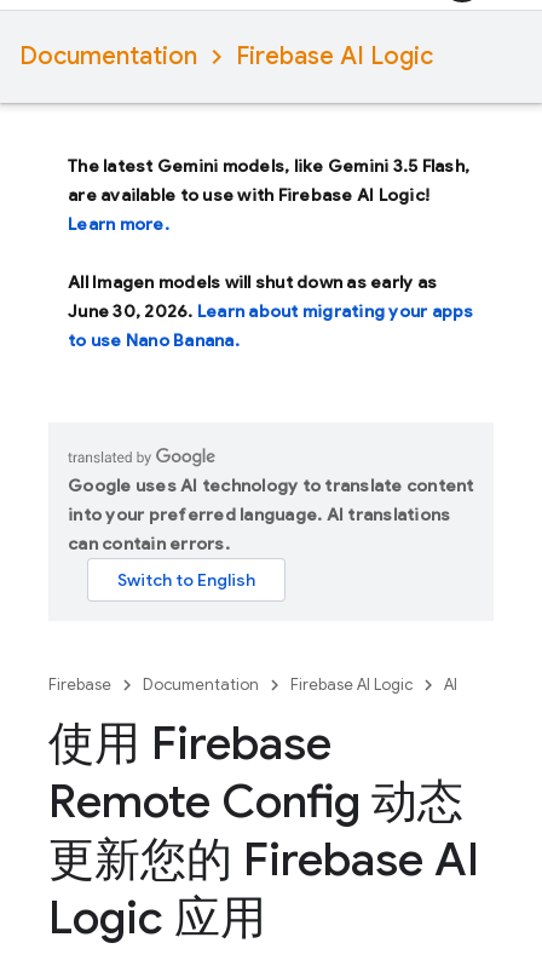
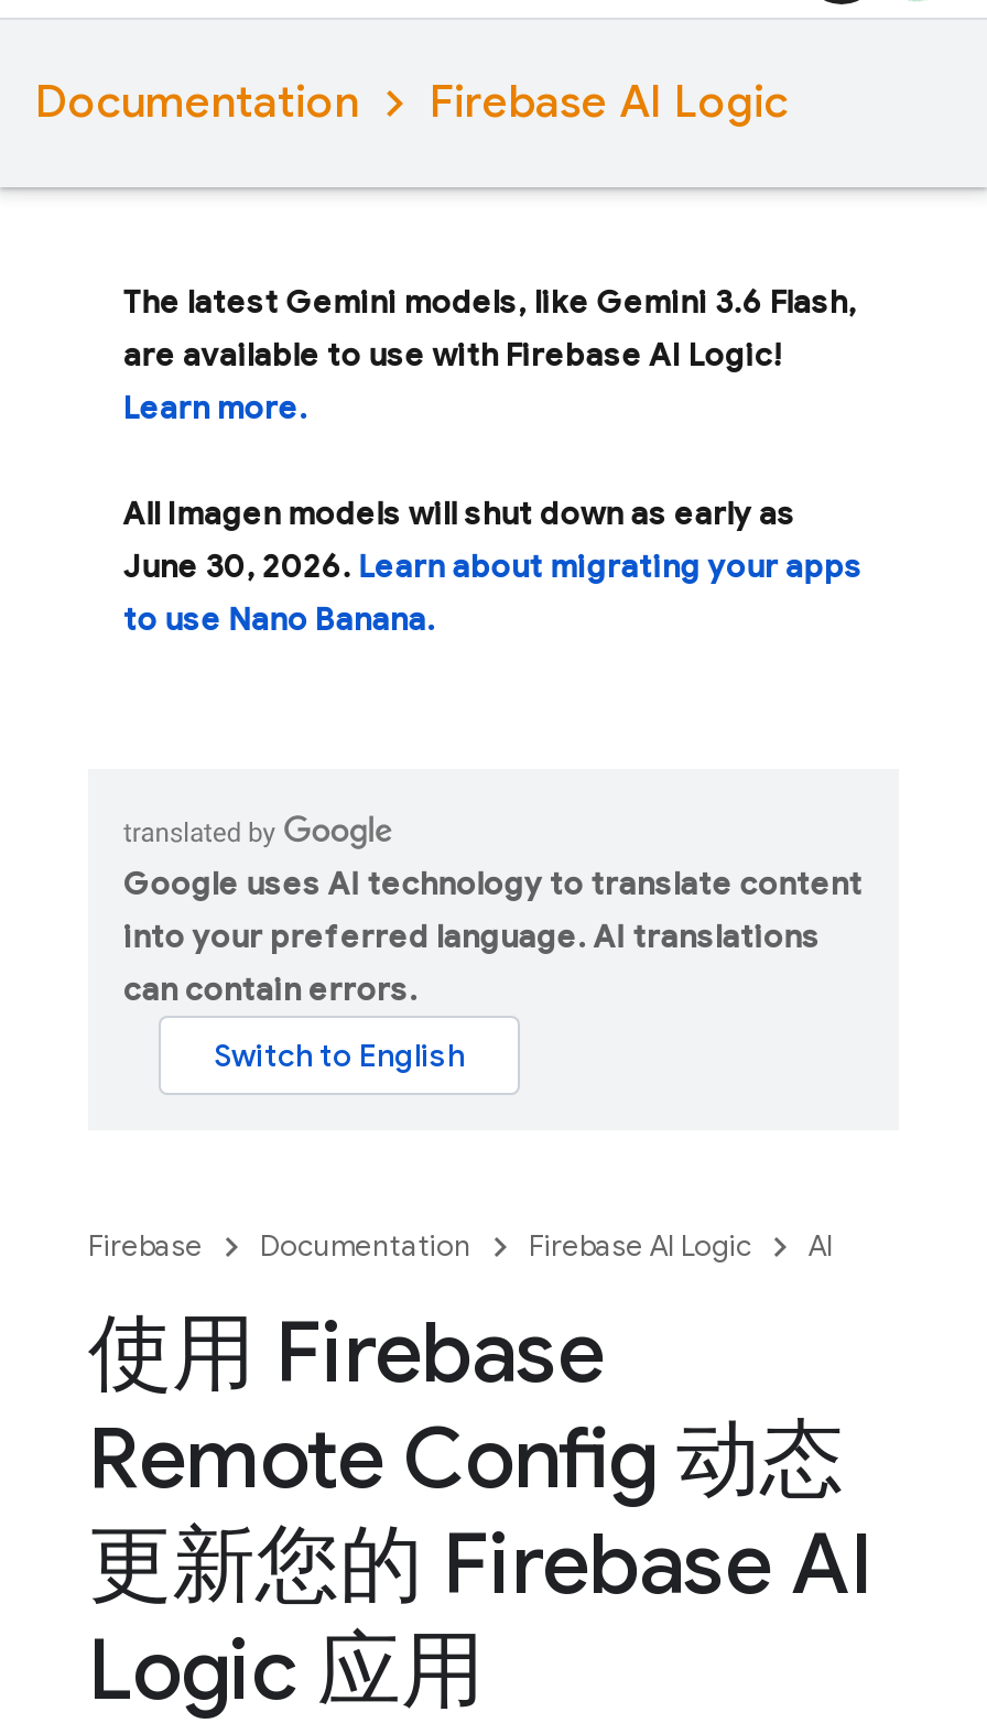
- The latest Gemini models, like Gemini 3.5 Flash,
+ The latest Gemini models, like Gemini 3.6 Flash,
